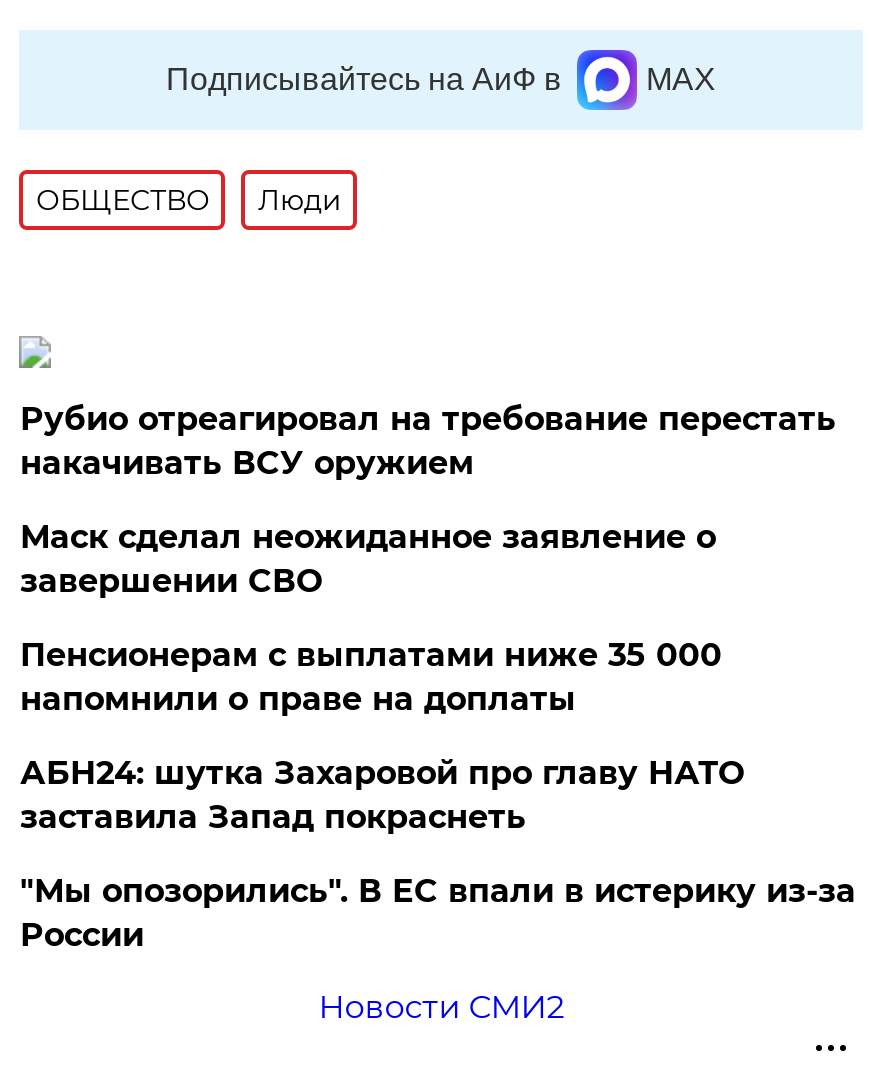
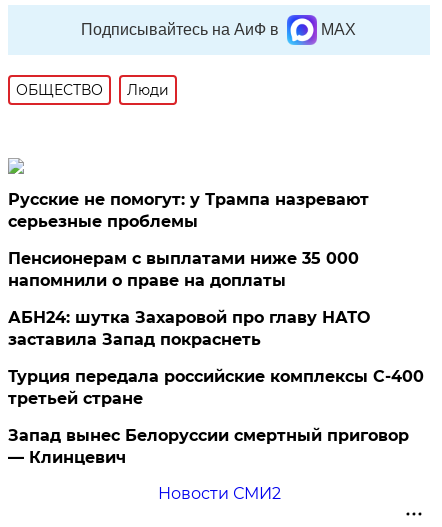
- Рубио отреагировал на требование перестать
- накачивать ВСУ оружием
- Маск сделал неожиданное заявление о
- завершении СВО
+ Русские не помогут: у Трампа назревают
+ серьезные проблемы

moved up: Пенсионерам с выплатами ниже 35 000 | напомнили о праве на доплаты | АБН24: шутка Захаровой про главу НАТО | заставила Запад покраснеть

- "Мы опозорились". В ЕС впали в истерику из-за
- России
+ Турция передала российские комплексы С-400
+ третьей стране
+ Запад вынес Белоруссии смертный приговор
+ — Клинцевич
